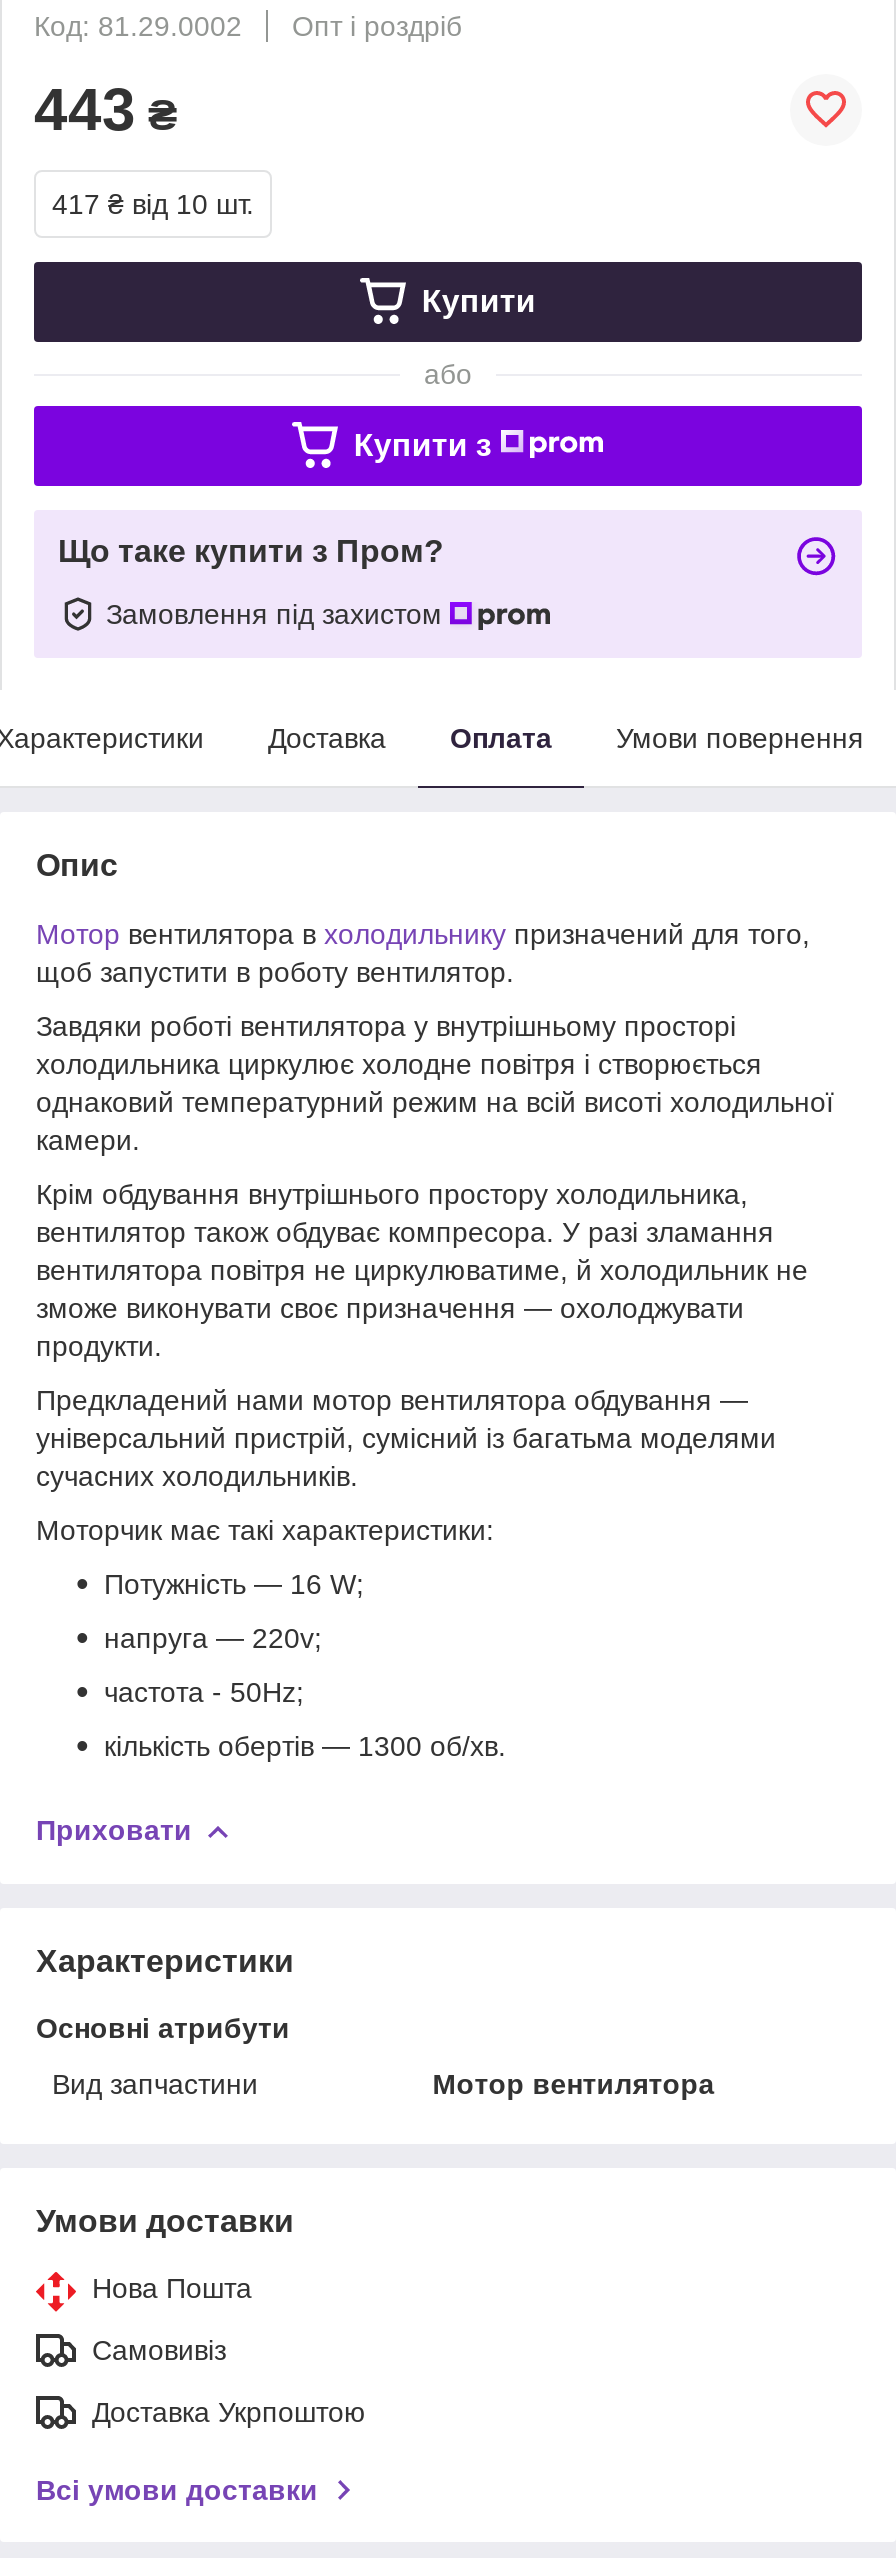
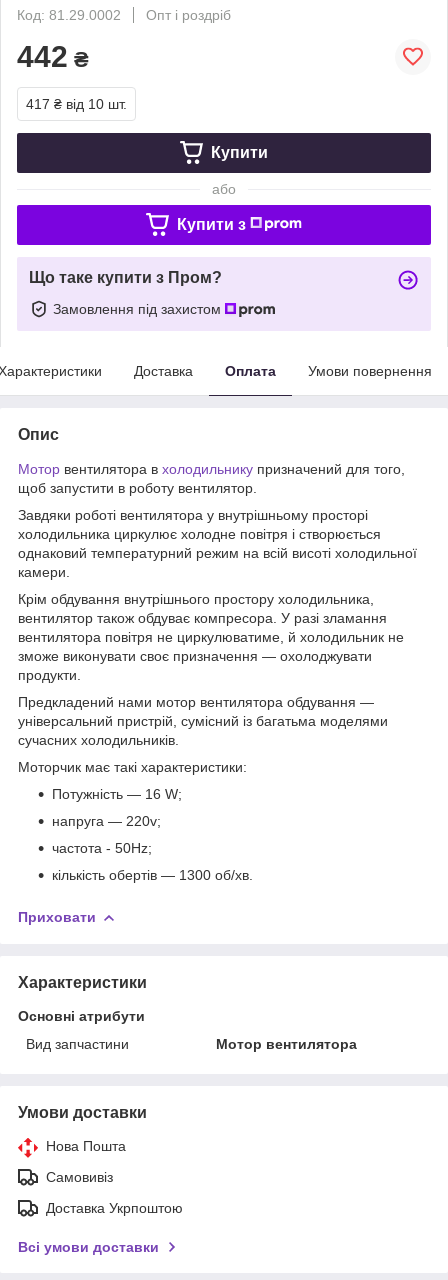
- 443 ₴
+ 442 ₴
